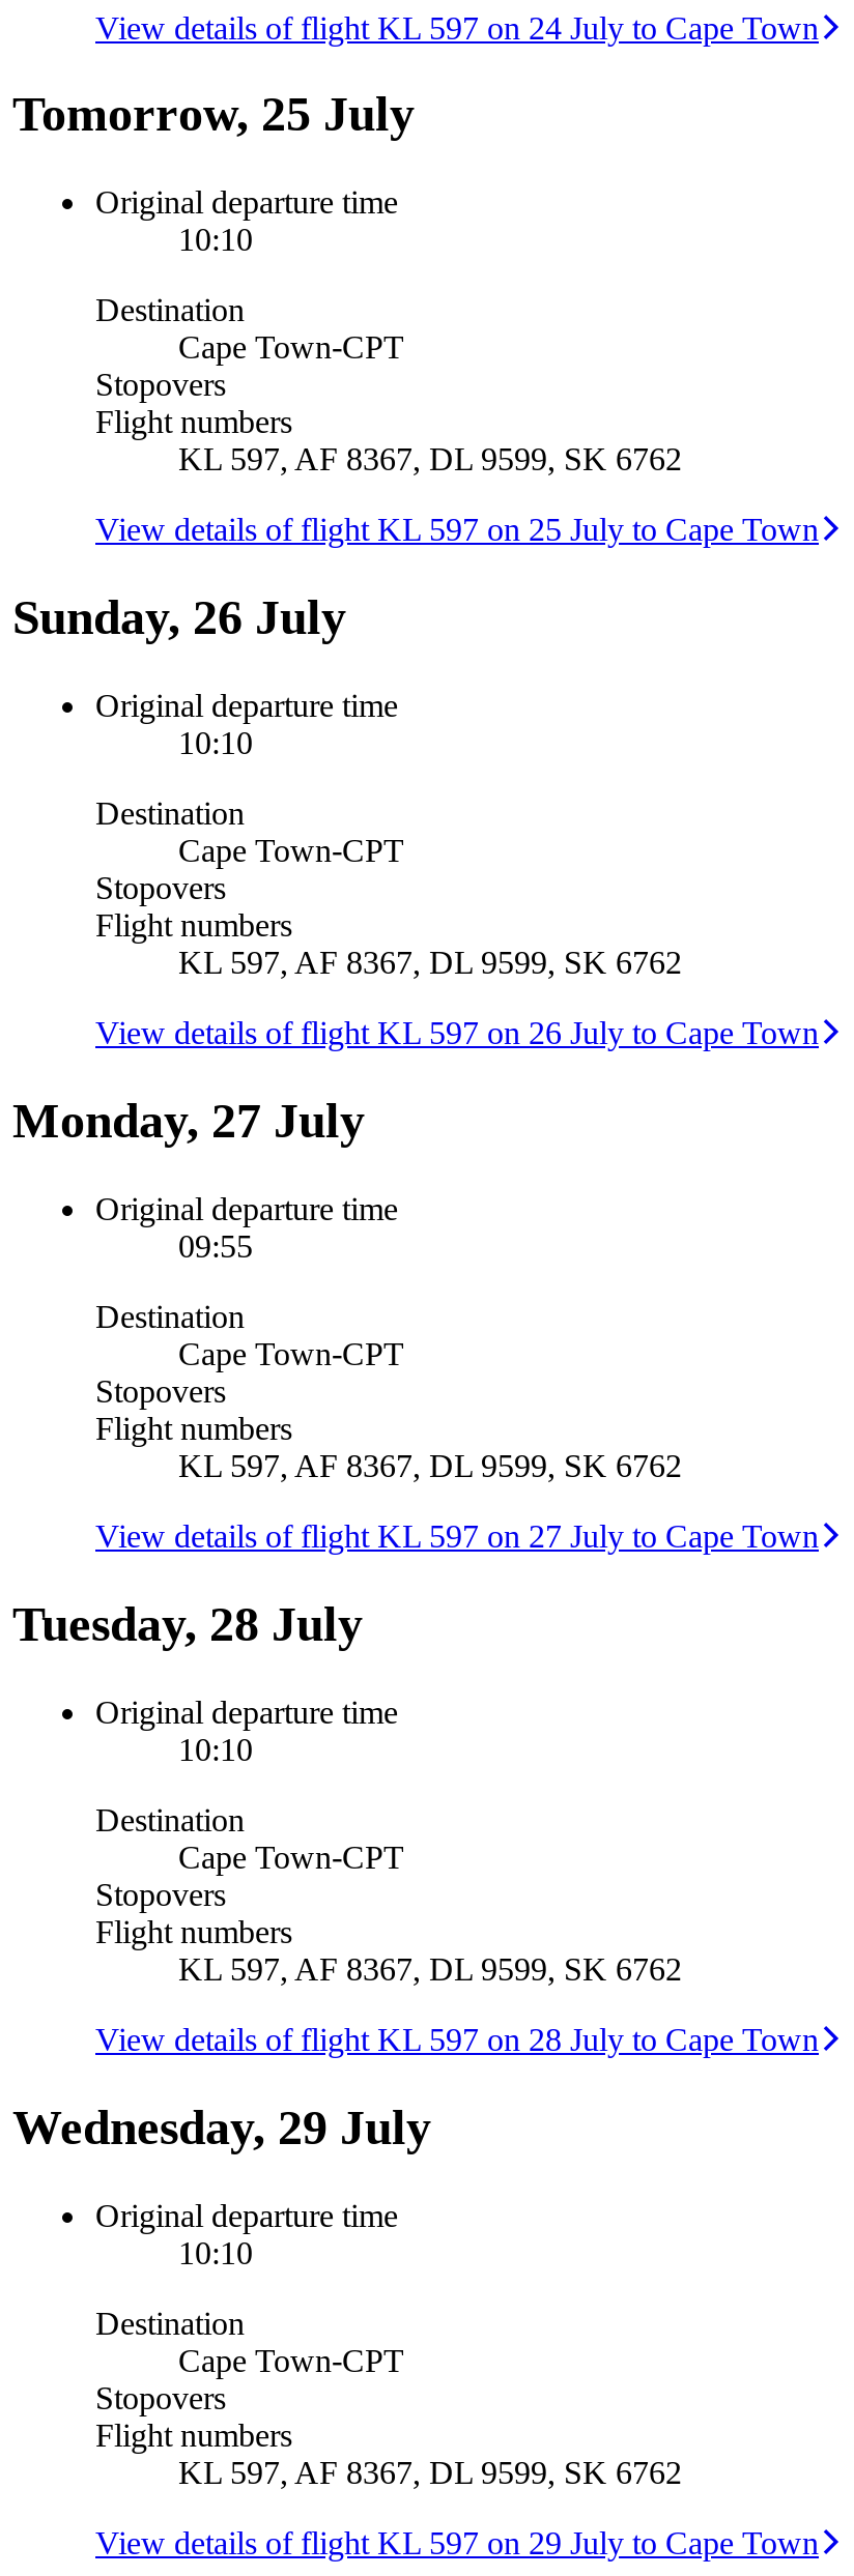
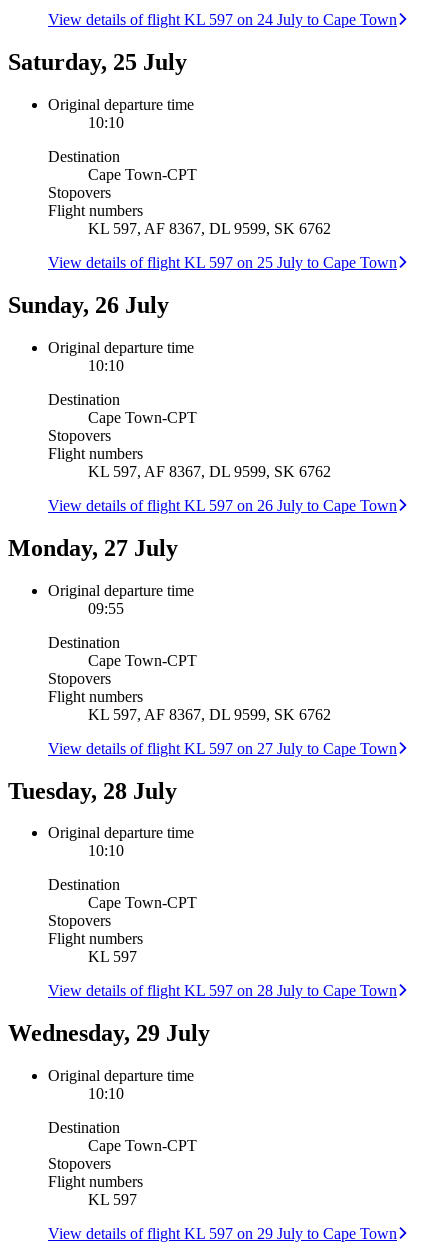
- Tomorrow, 25 July
+ Saturday, 25 July

- KL 597, AF 8367, DL 9599, SK 6762
+ KL 597

- KL 597, AF 8367, DL 9599, SK 6762
+ KL 597
